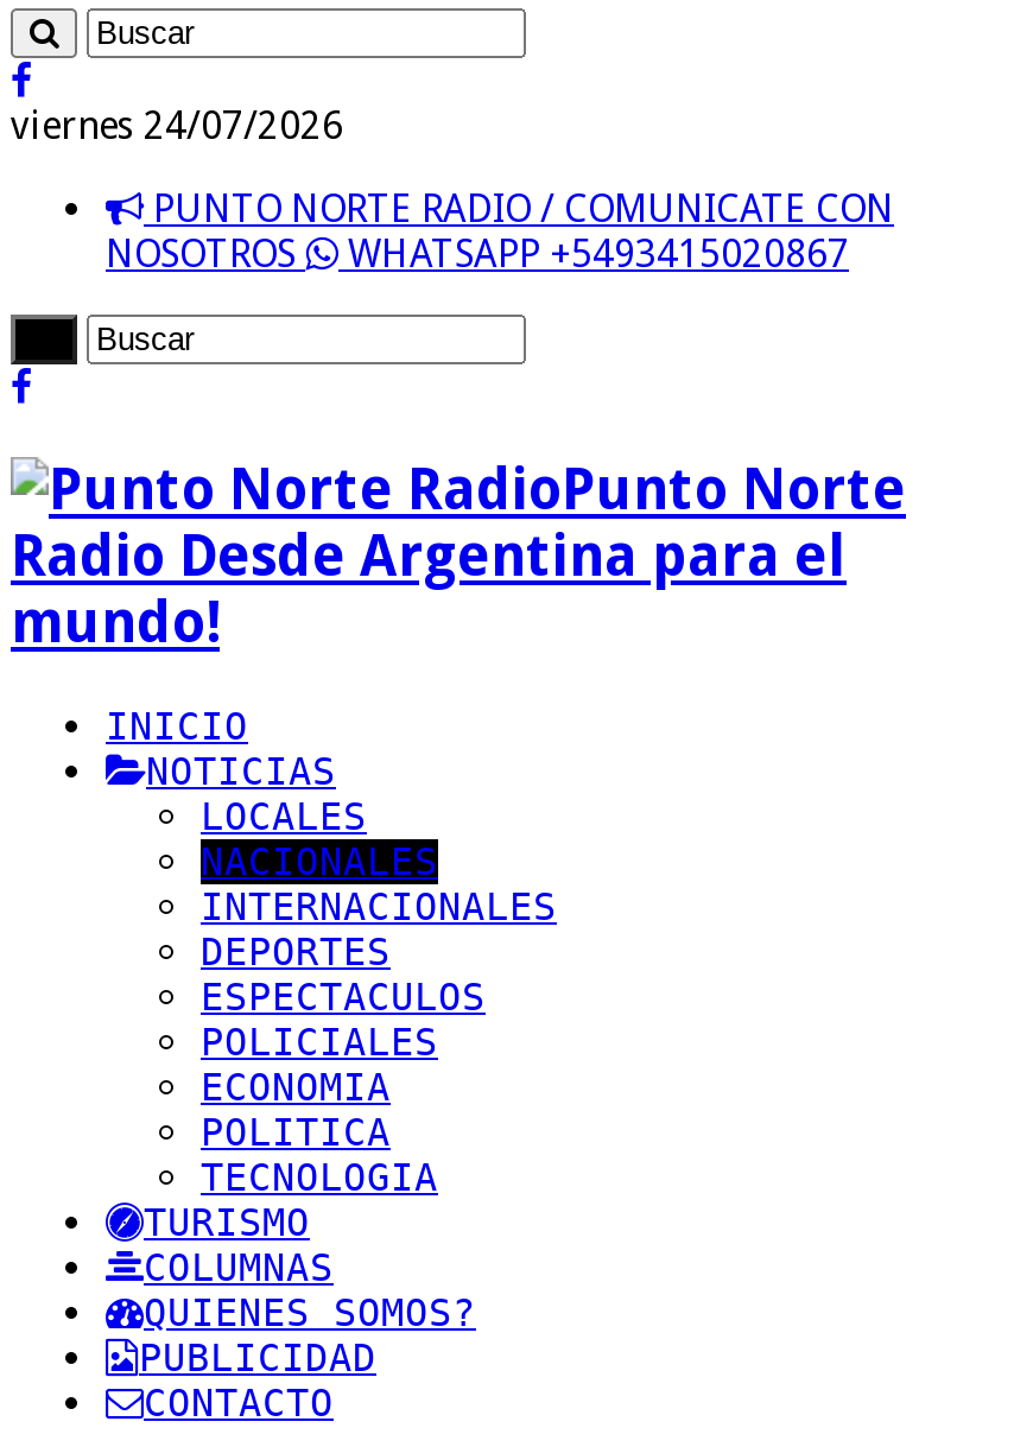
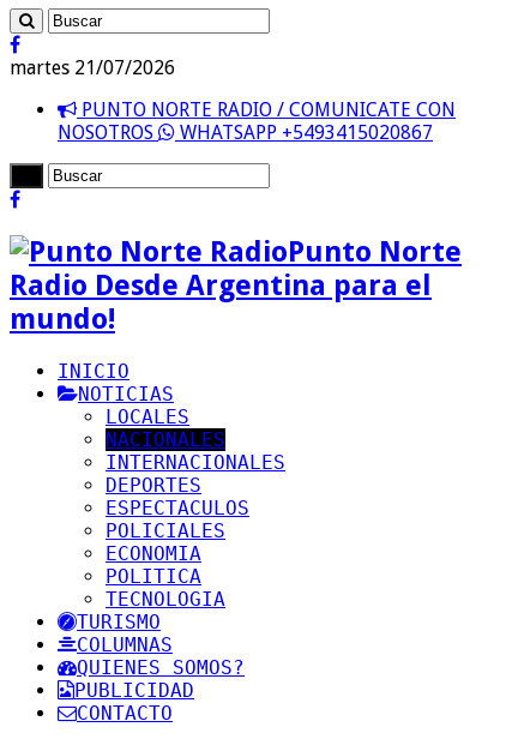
- viernes 24/07/2026
+ martes 21/07/2026
